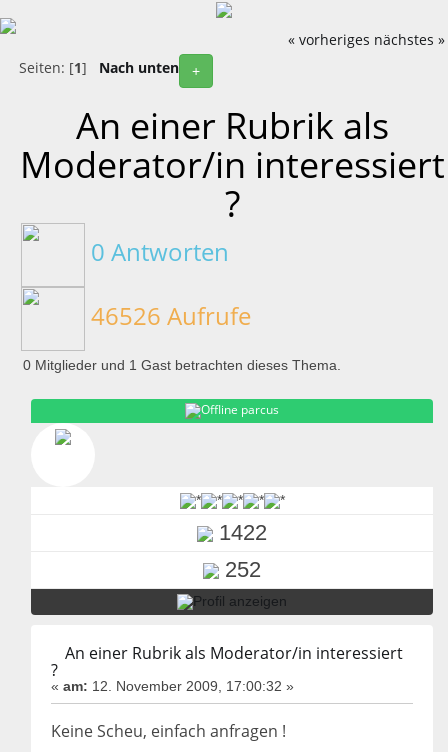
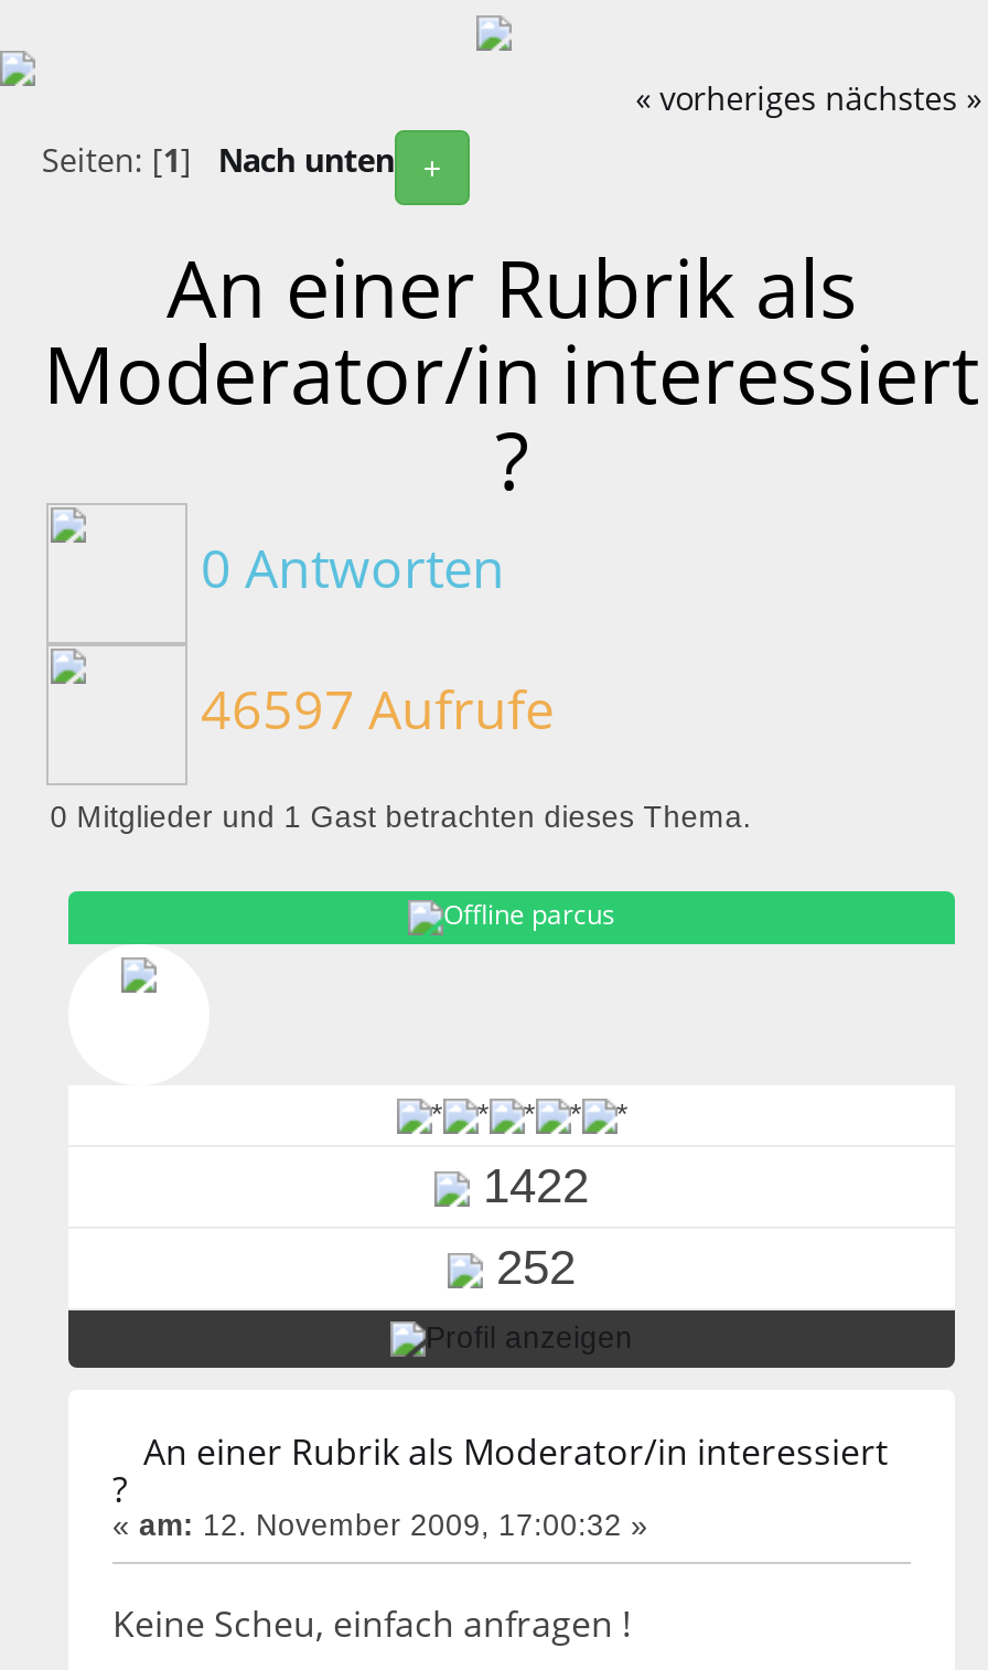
- 46526 Aufrufe
+ 46597 Aufrufe
